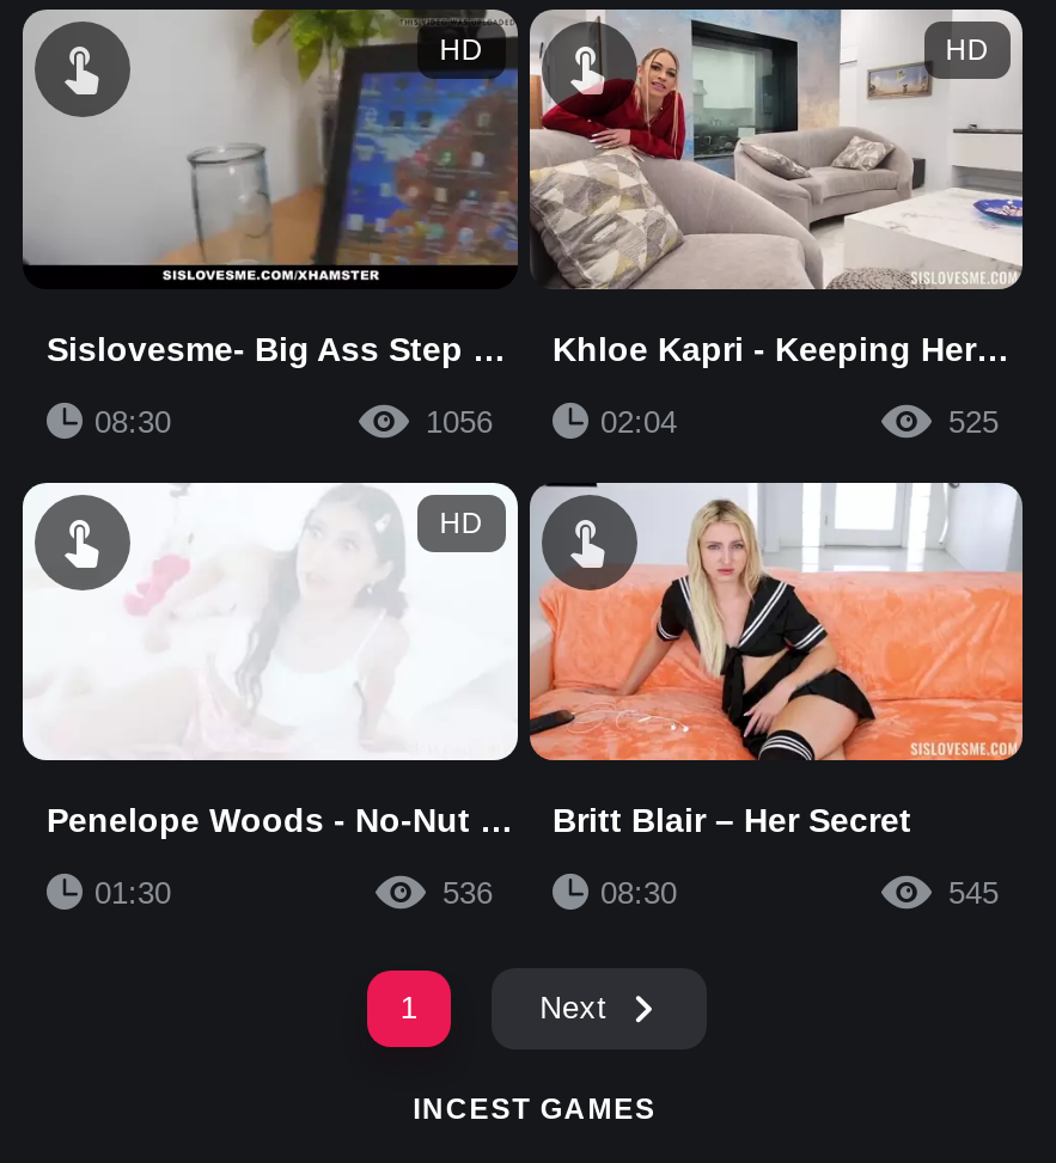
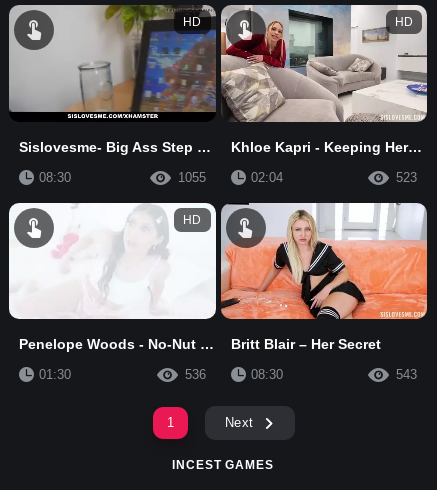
- 1056
+ 1055

- 525
+ 523

- 545
+ 543
